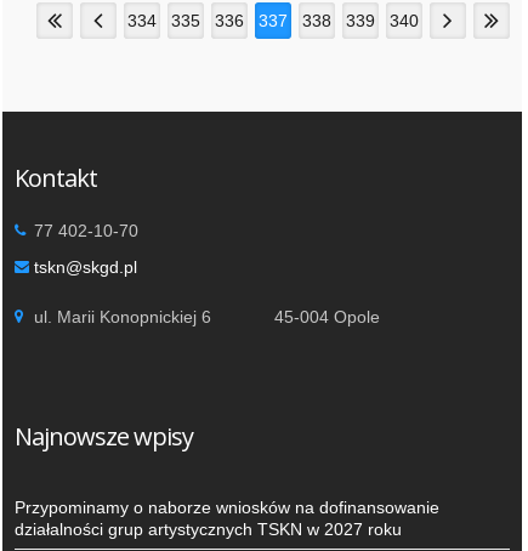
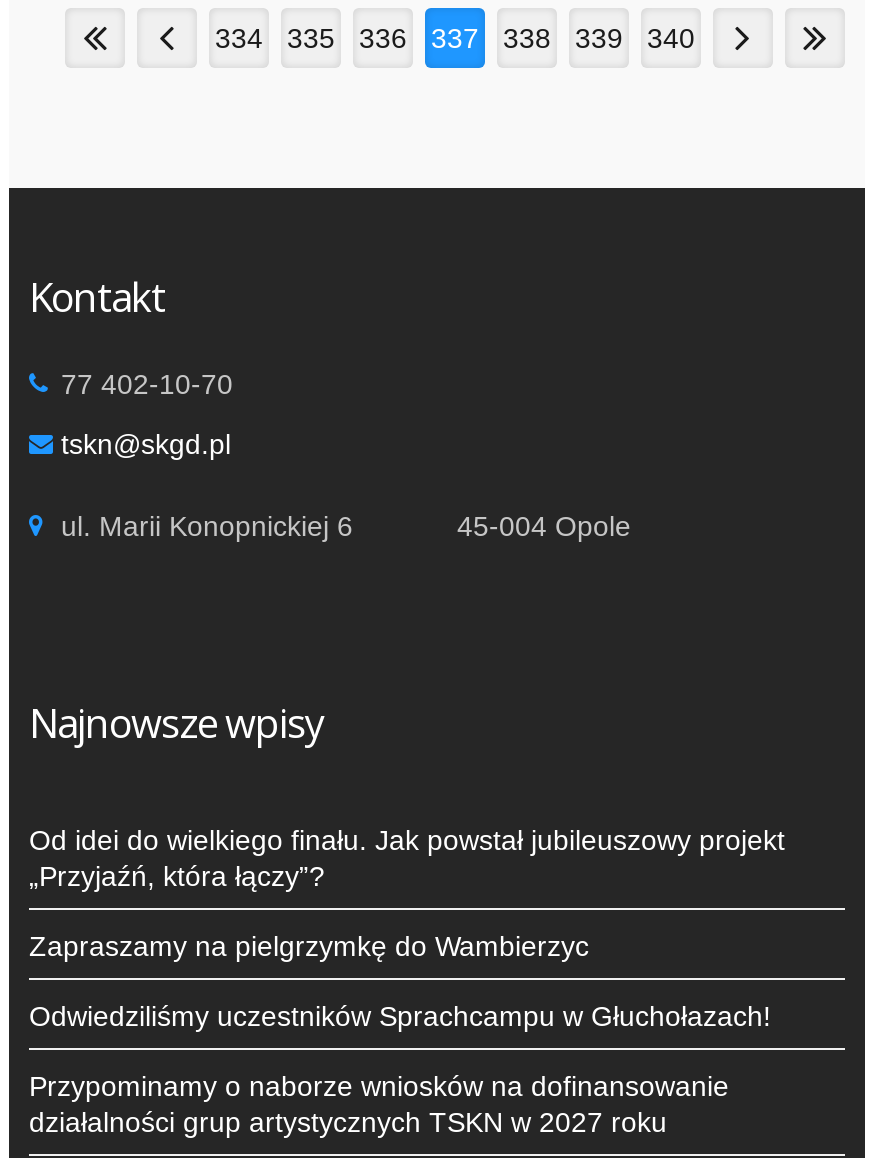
+ Od idei do wielkiego finału. Jak powstał jubileuszowy projekt
+ „Przyjaźń, która łączy”?
+ Zapraszamy na pielgrzymkę do Wambierzyc
+ Odwiedziliśmy uczestników Sprachcampu w Głuchołazach!
